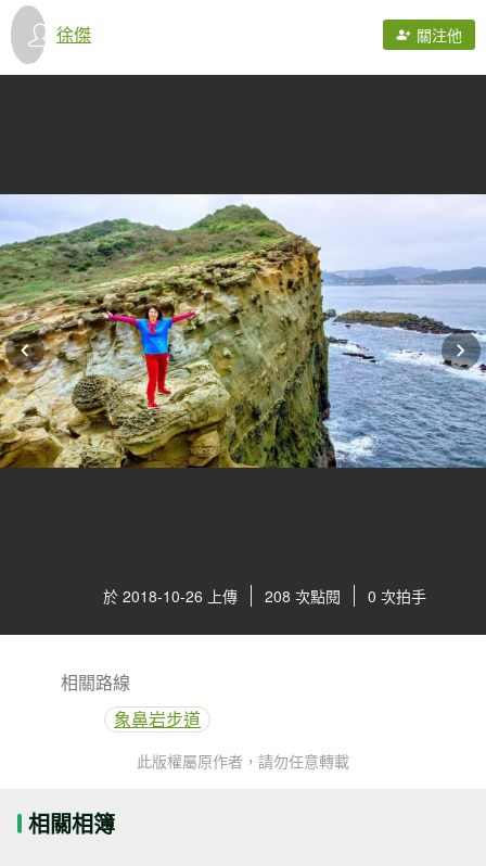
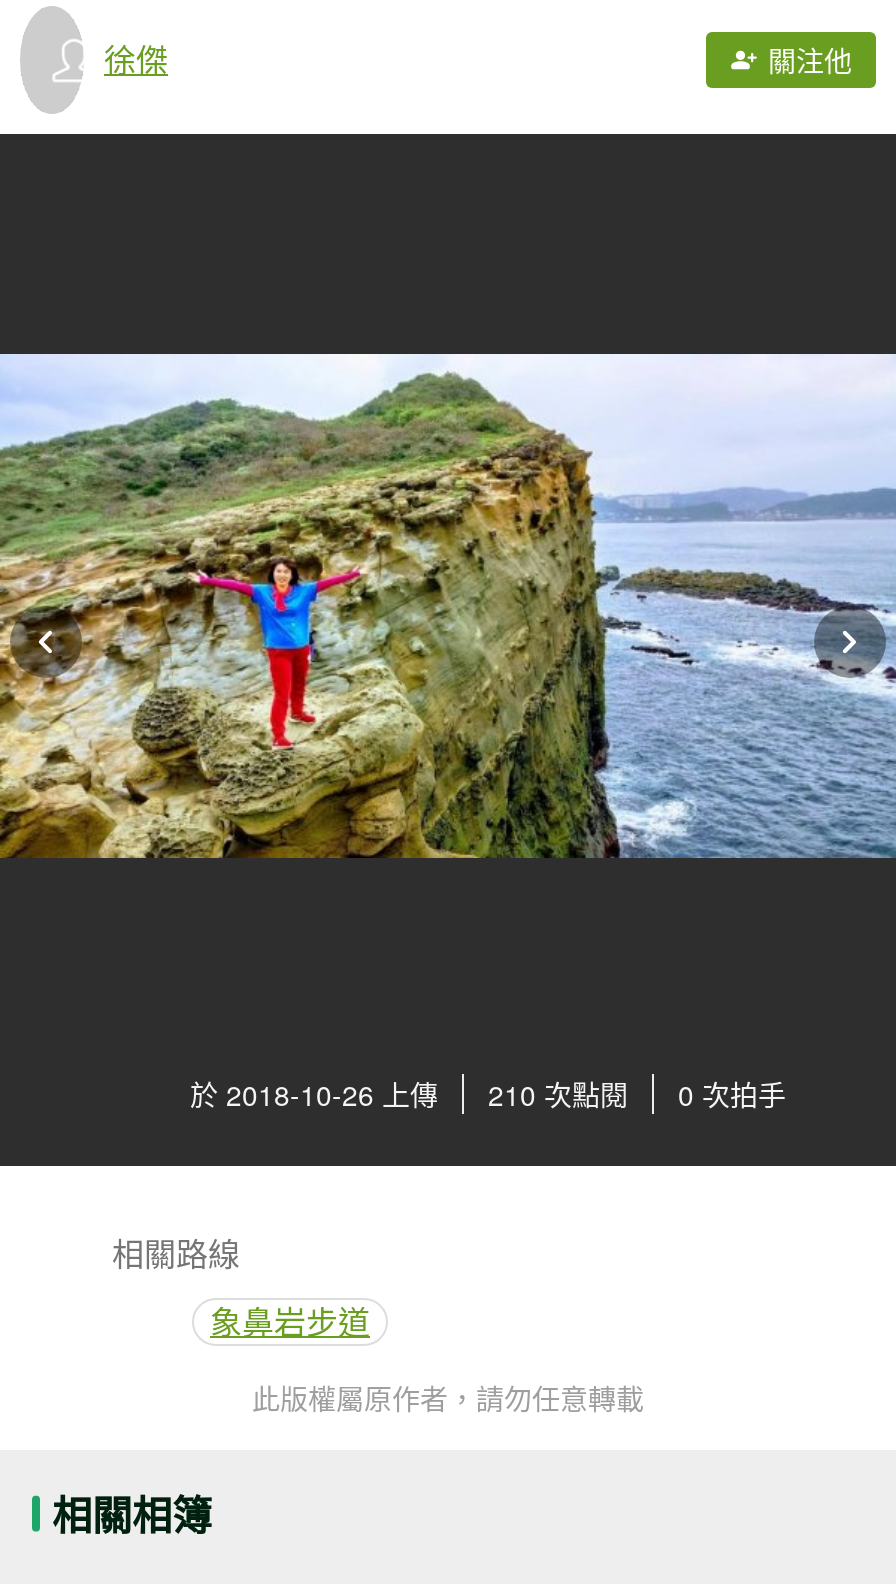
- 於 2018-10-26 上傳 208 次點閱 0 次拍手
+ 於 2018-10-26 上傳 210 次點閱 0 次拍手
